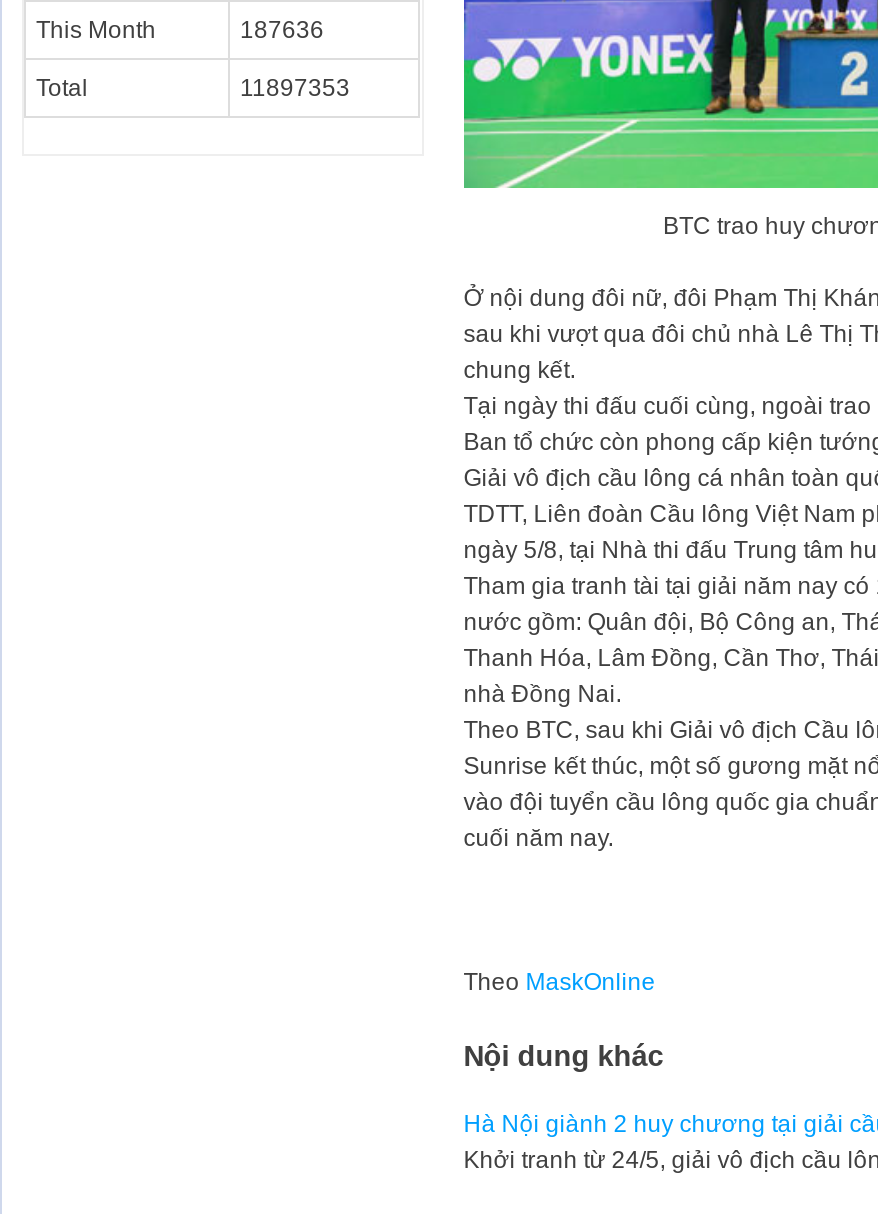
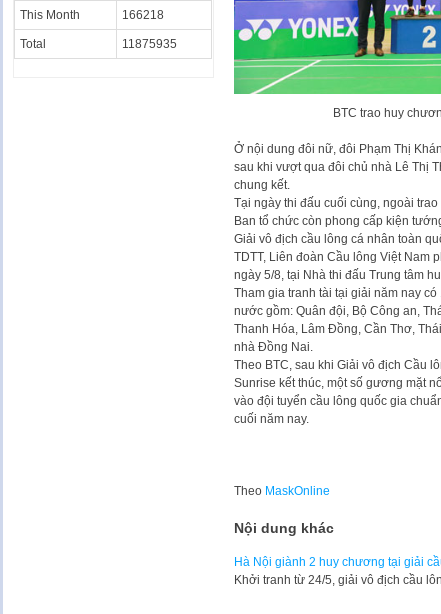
- 187636
+ 166218

- 11897353
+ 11875935
